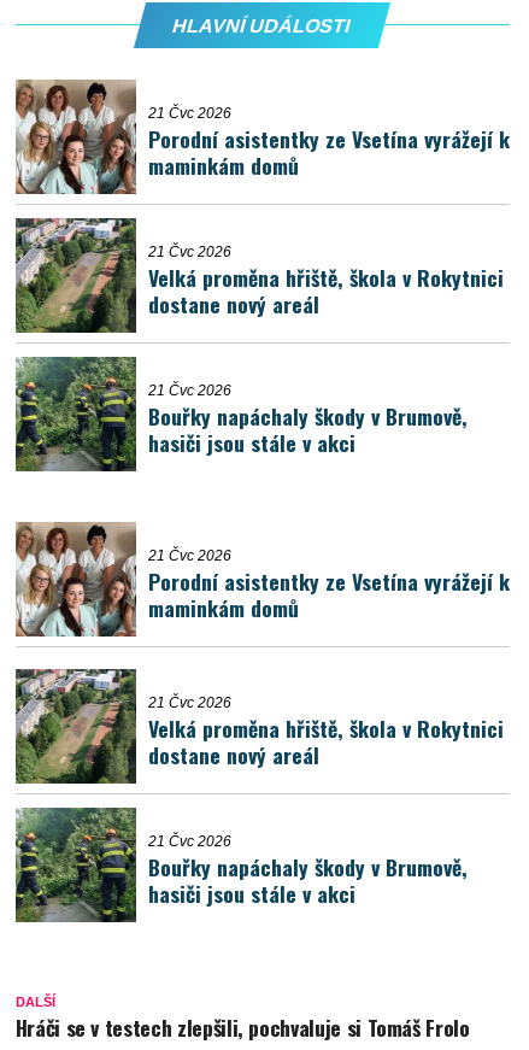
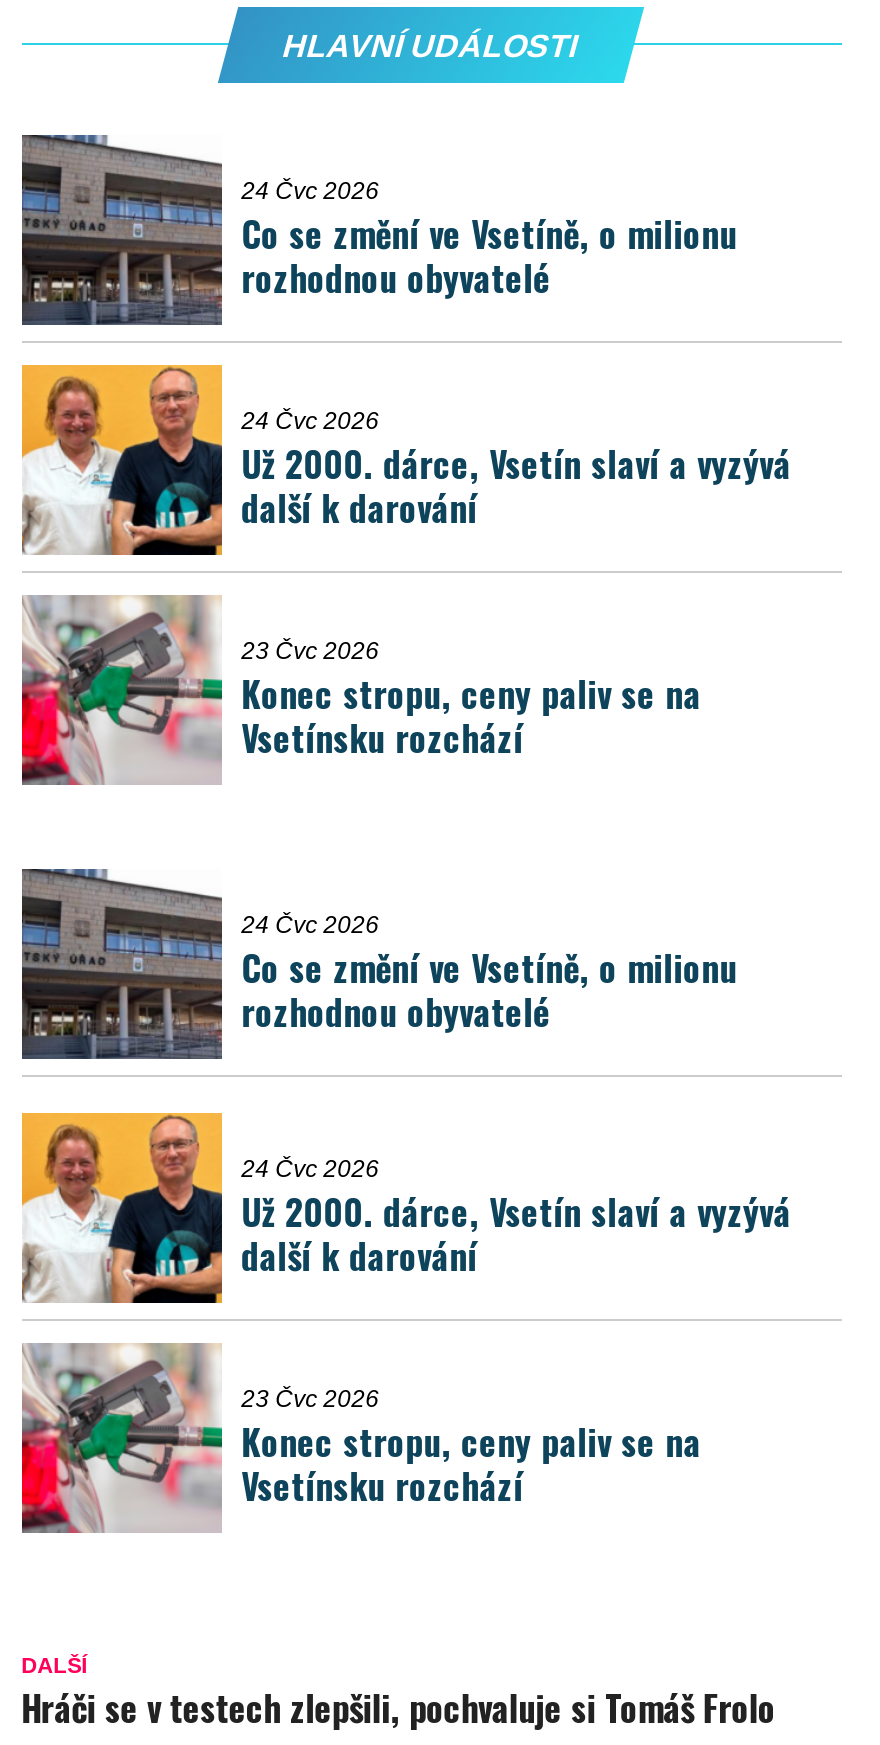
- [image]
- Porodní asistentky ze Vsetína vyrážejí k
- maminkám domů
+ [image]
+ Co se změní ve Vsetíně, o milionu
+ rozhodnou obyvatelé

- 21 Čvc 2026
+ 24 Čvc 2026

- [image]
- Velká proměna hřiště, škola v Rokytnici
- dostane nový areál
+ [image]
+ Už 2000. dárce, Vsetín slaví a vyzývá
+ další k darování

- 21 Čvc 2026
+ 24 Čvc 2026

- [image]
- Bouřky napáchaly škody v Brumově,
- hasiči jsou stále v akci
+ [image]
+ Konec stropu, ceny paliv se na
+ Vsetínsku rozchází

- 21 Čvc 2026
+ 23 Čvc 2026

- [image]
- Porodní asistentky ze Vsetína vyrážejí k
- maminkám domů
+ [image]
+ Co se změní ve Vsetíně, o milionu
+ rozhodnou obyvatelé

- 21 Čvc 2026
+ 24 Čvc 2026

- [image]
- Velká proměna hřiště, škola v Rokytnici
- dostane nový areál
+ [image]
+ Už 2000. dárce, Vsetín slaví a vyzývá
+ další k darování

- 21 Čvc 2026
+ 24 Čvc 2026

- [image]
- Bouřky napáchaly škody v Brumově,
- hasiči jsou stále v akci
+ [image]
+ Konec stropu, ceny paliv se na
+ Vsetínsku rozchází

- 21 Čvc 2026
+ 23 Čvc 2026
